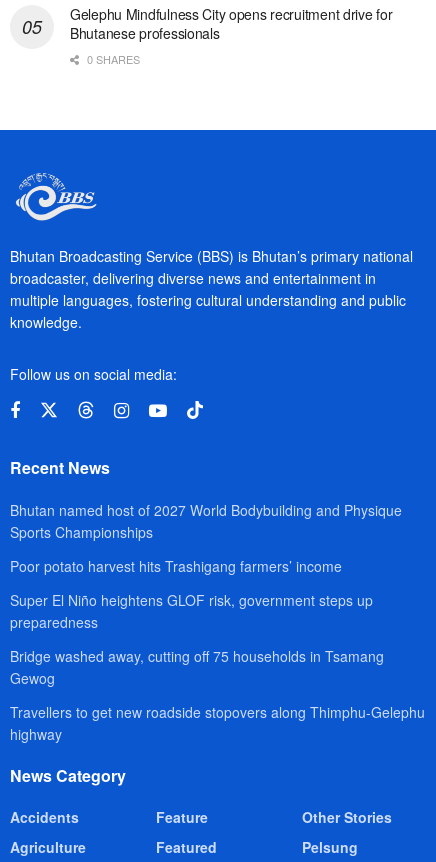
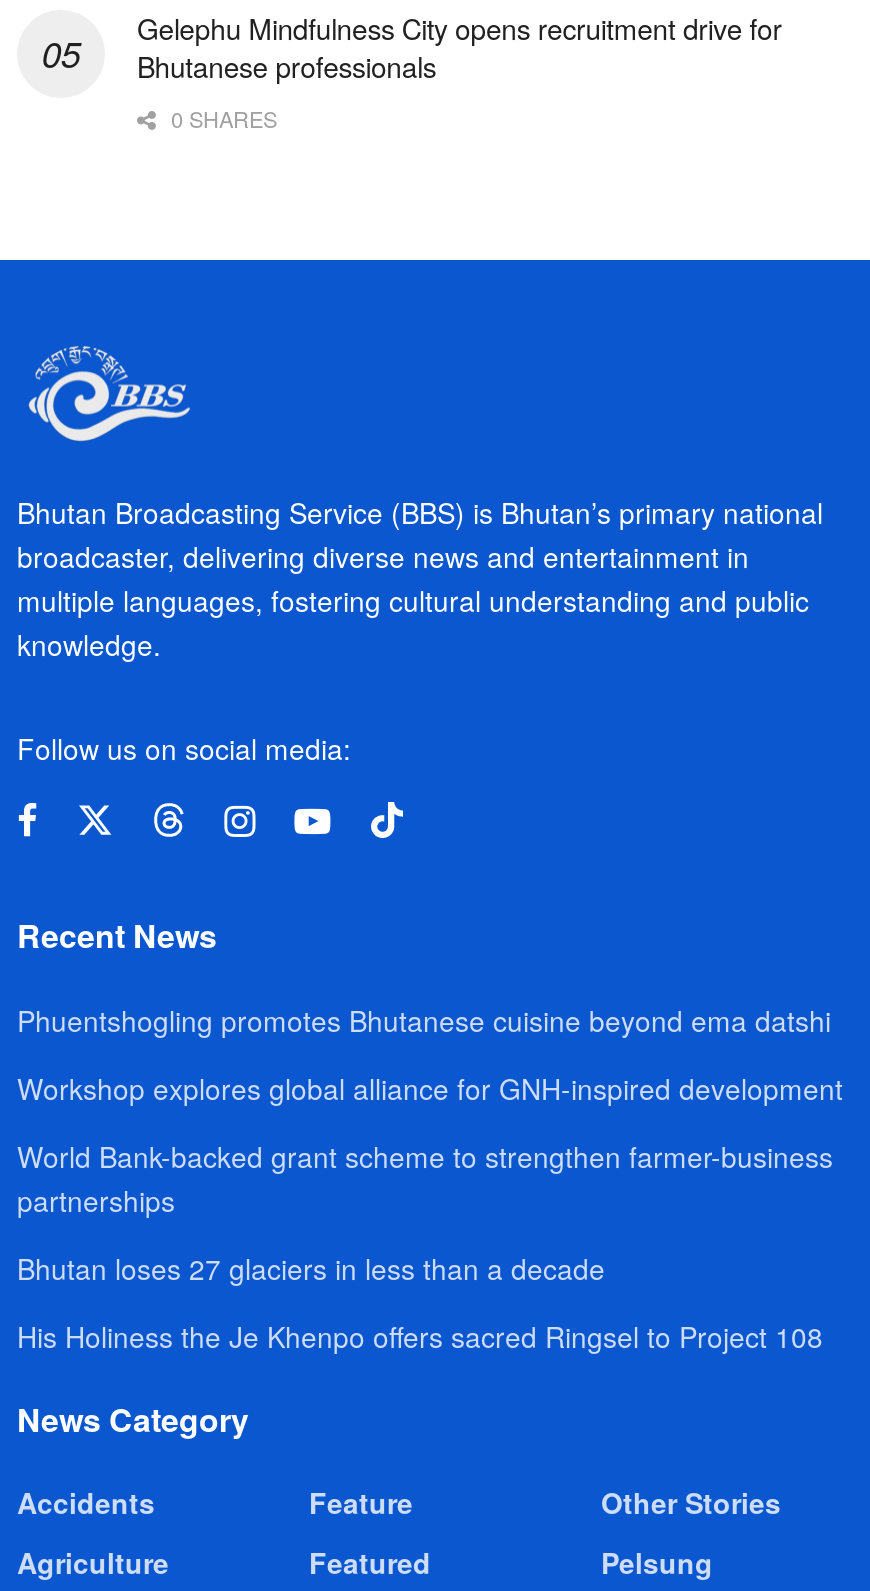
- Bhutan named host of 2027 World Bodybuilding and Physique
- Sports Championships
+ Phuentshogling promotes Bhutanese cuisine beyond ema datshi

- Poor potato harvest hits Trashigang farmers’ income
+ Workshop explores global alliance for GNH-inspired development

- Super El Niño heightens GLOF risk, government steps up
- preparedness
+ World Bank-backed grant scheme to strengthen farmer-business
+ partnerships

- Bridge washed away, cutting off 75 households in Tsamang
- Gewog
+ Bhutan loses 27 glaciers in less than a decade

- Travellers to get new roadside stopovers along Thimphu-Gelephu
- highway
+ His Holiness the Je Khenpo offers sacred Ringsel to Project 108
